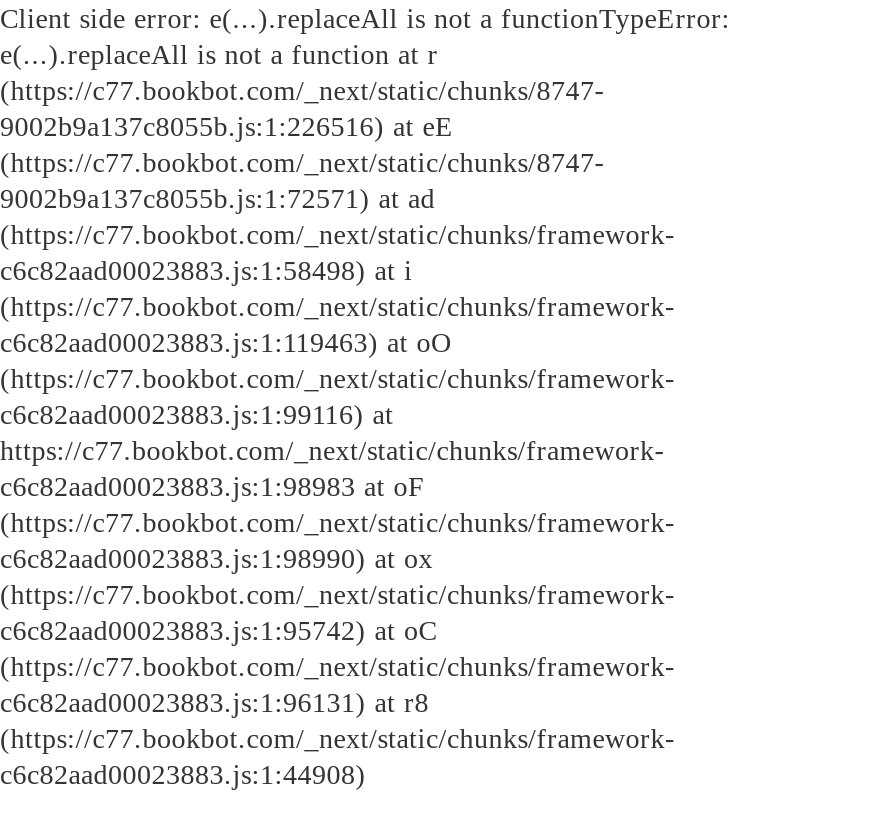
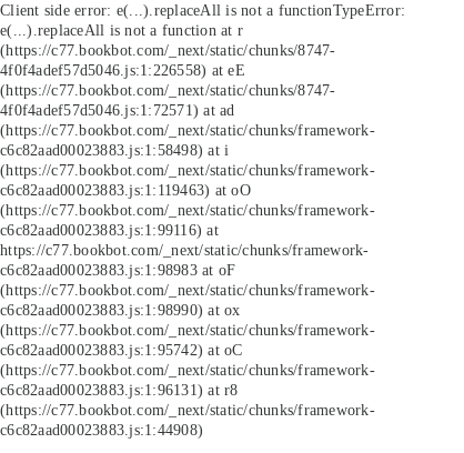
- 9002b9a137c8055b.js:1:226516) at eE
+ 4f0f4adef57d5046.js:1:226558) at eE

- 9002b9a137c8055b.js:1:72571) at ad
+ 4f0f4adef57d5046.js:1:72571) at ad
